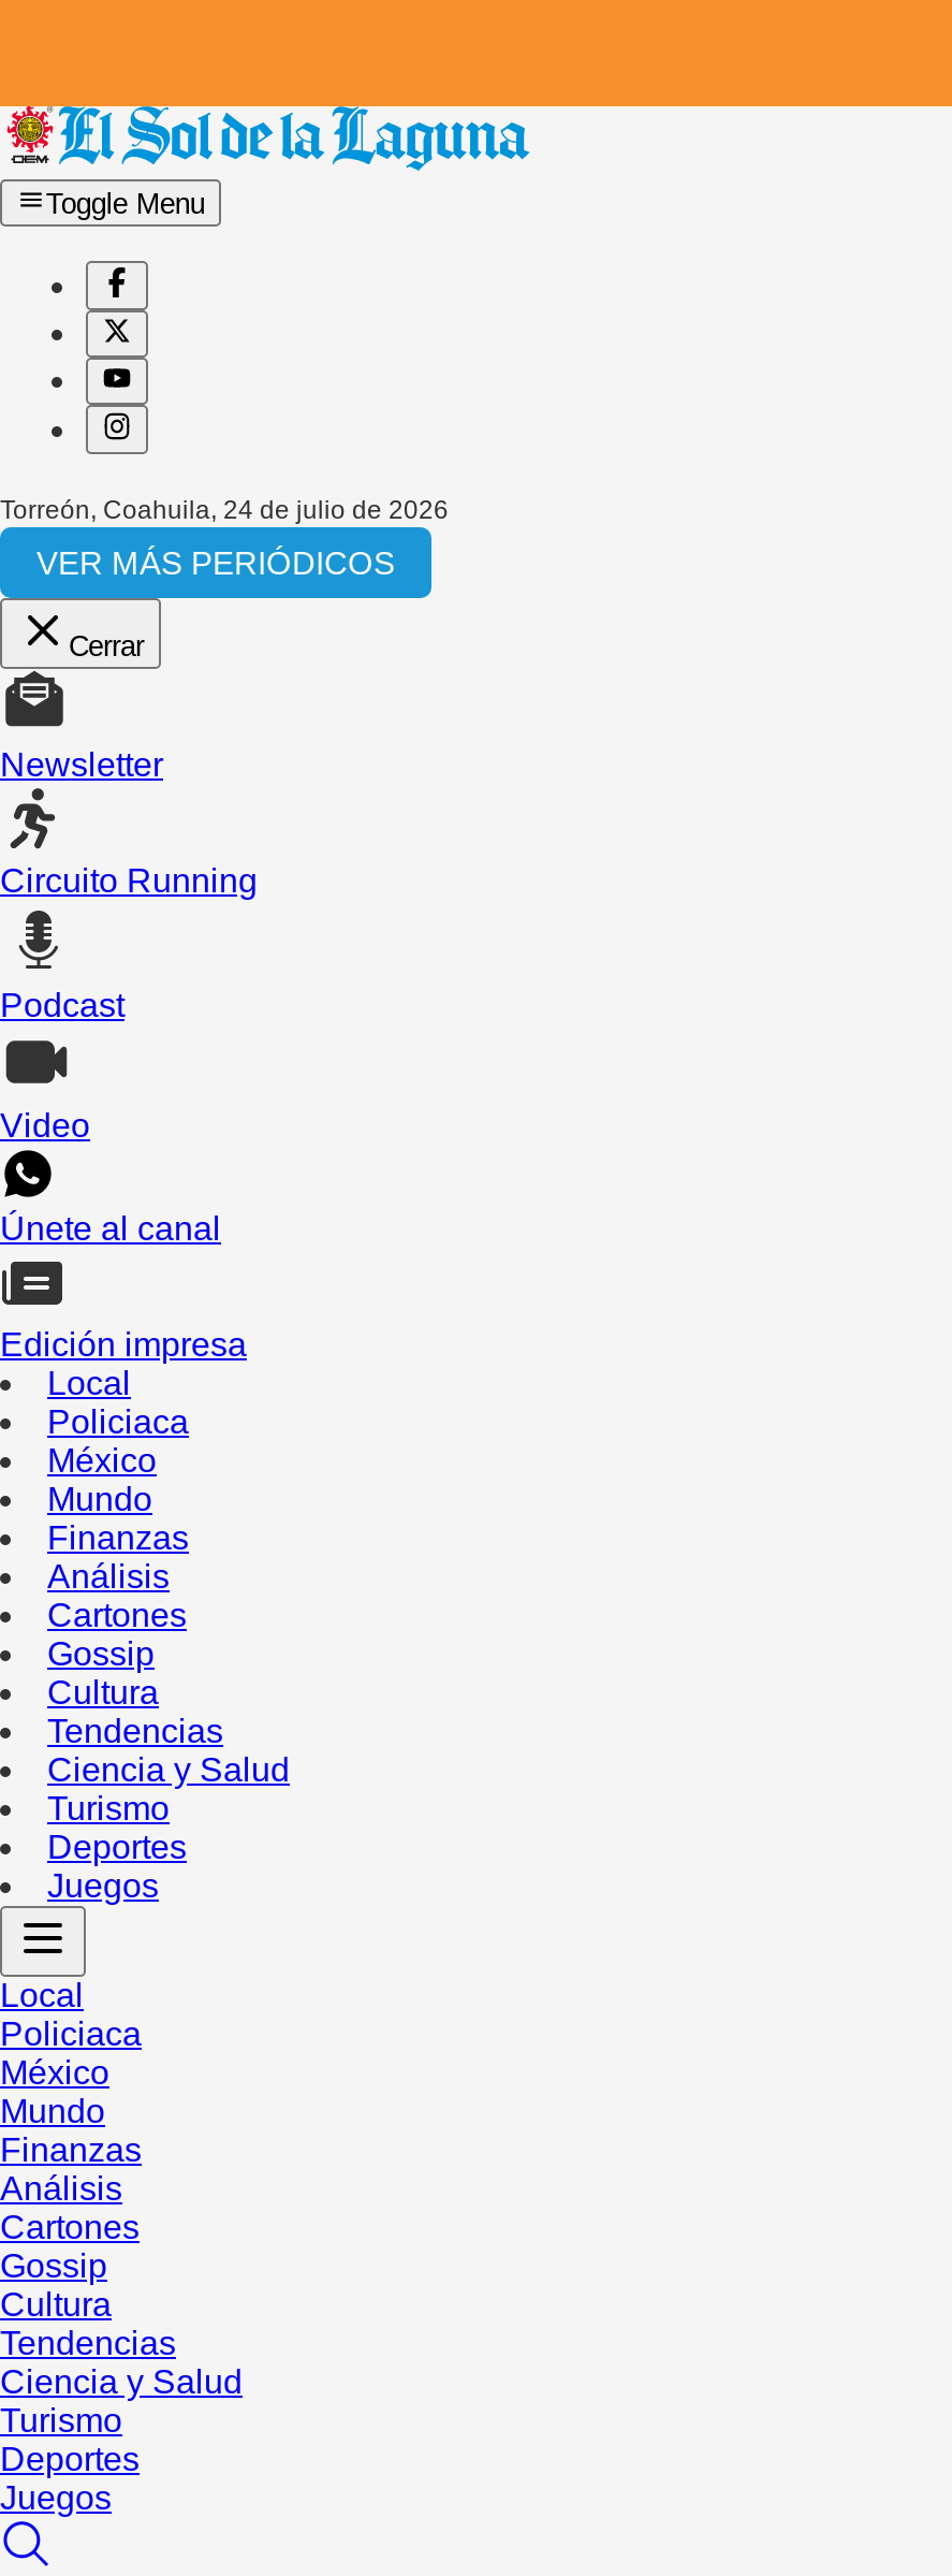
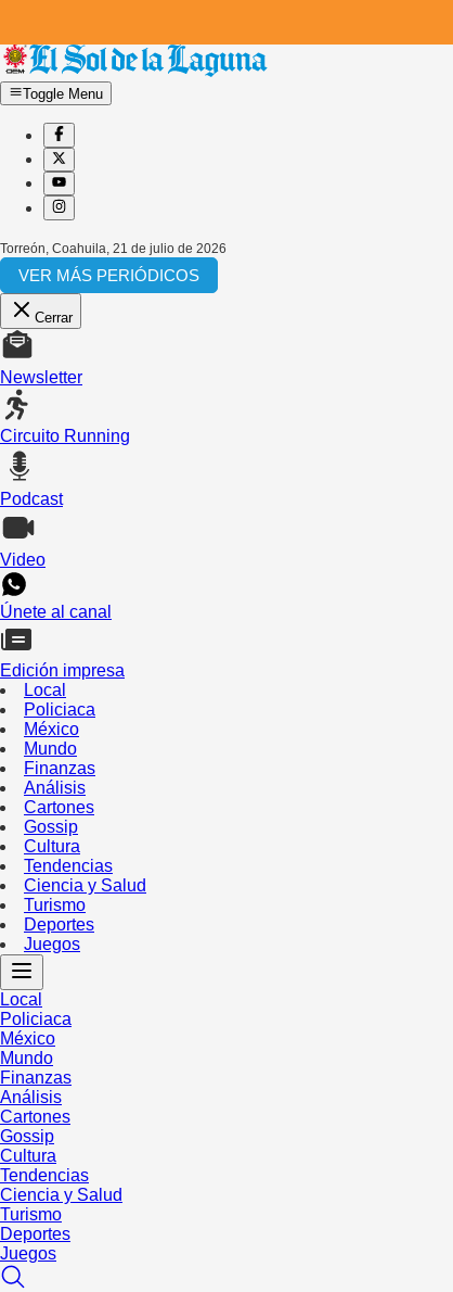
- Torreón, Coahuila, 24 de julio de 2026
+ Torreón, Coahuila, 21 de julio de 2026
